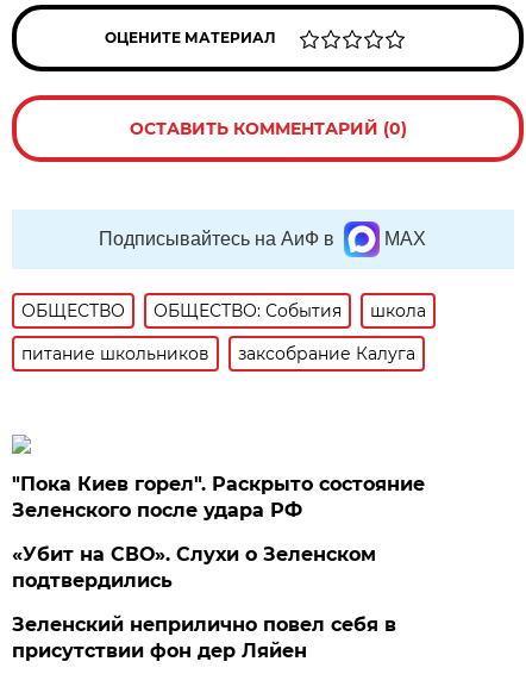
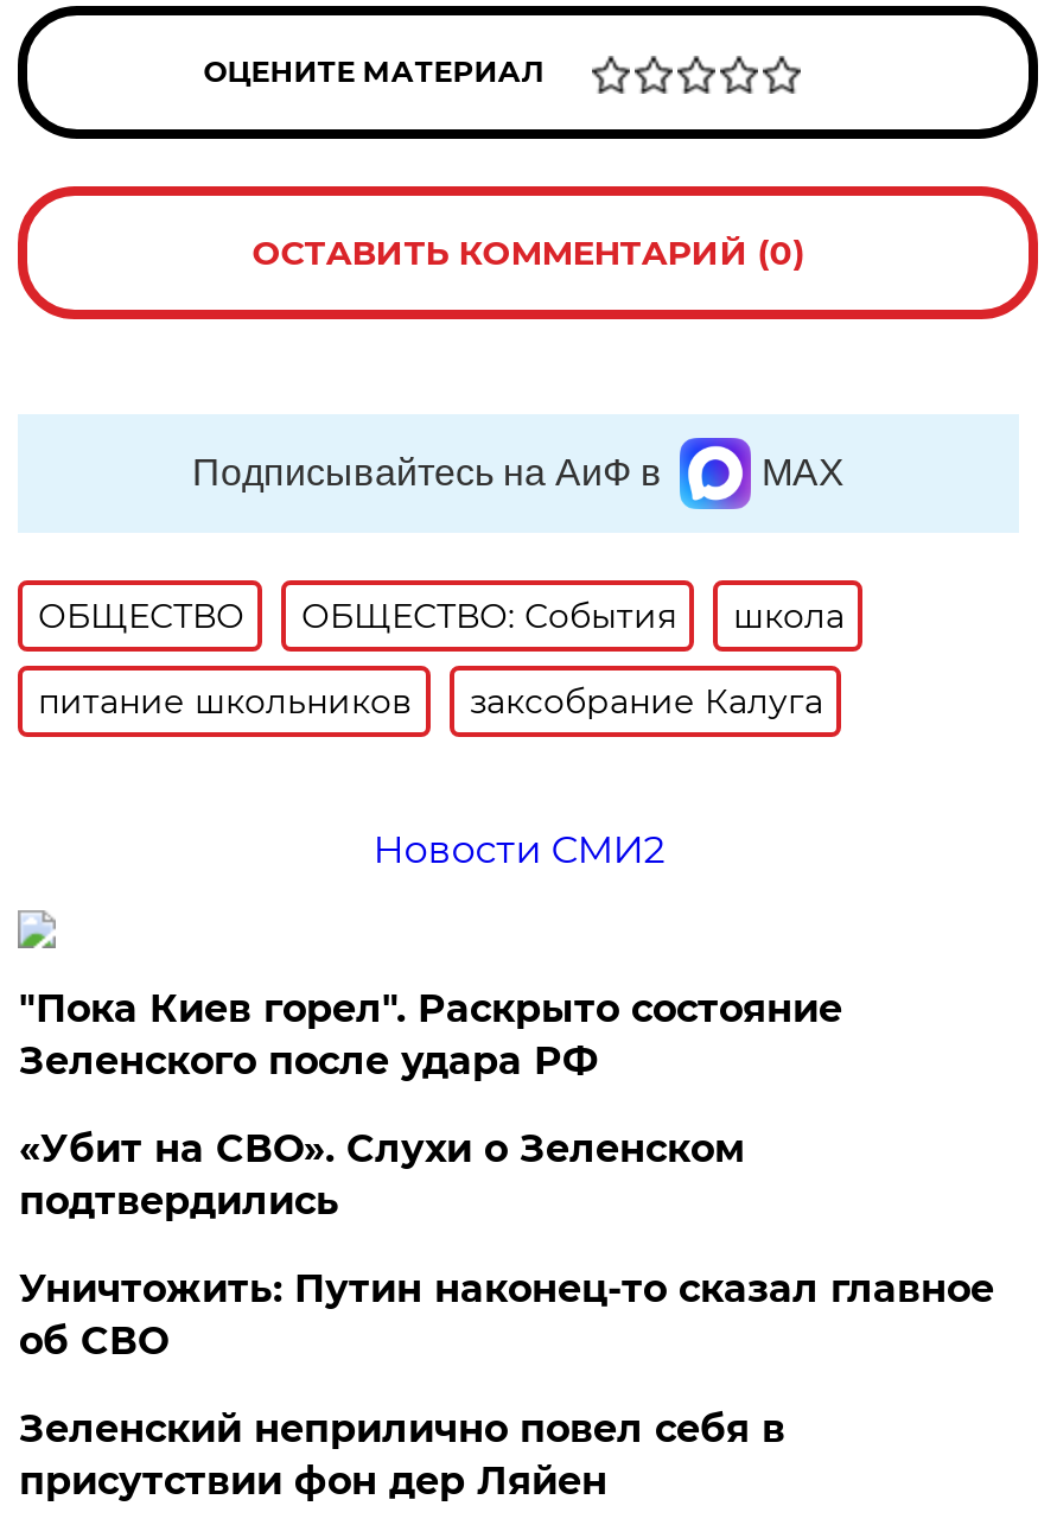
+ Новости СМИ2

+ Уничтожить: Путин наконец-то сказал главное
+ об СВО
